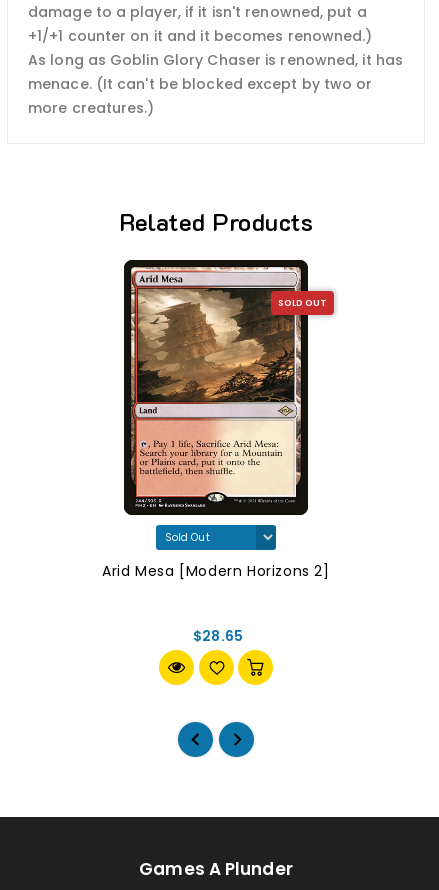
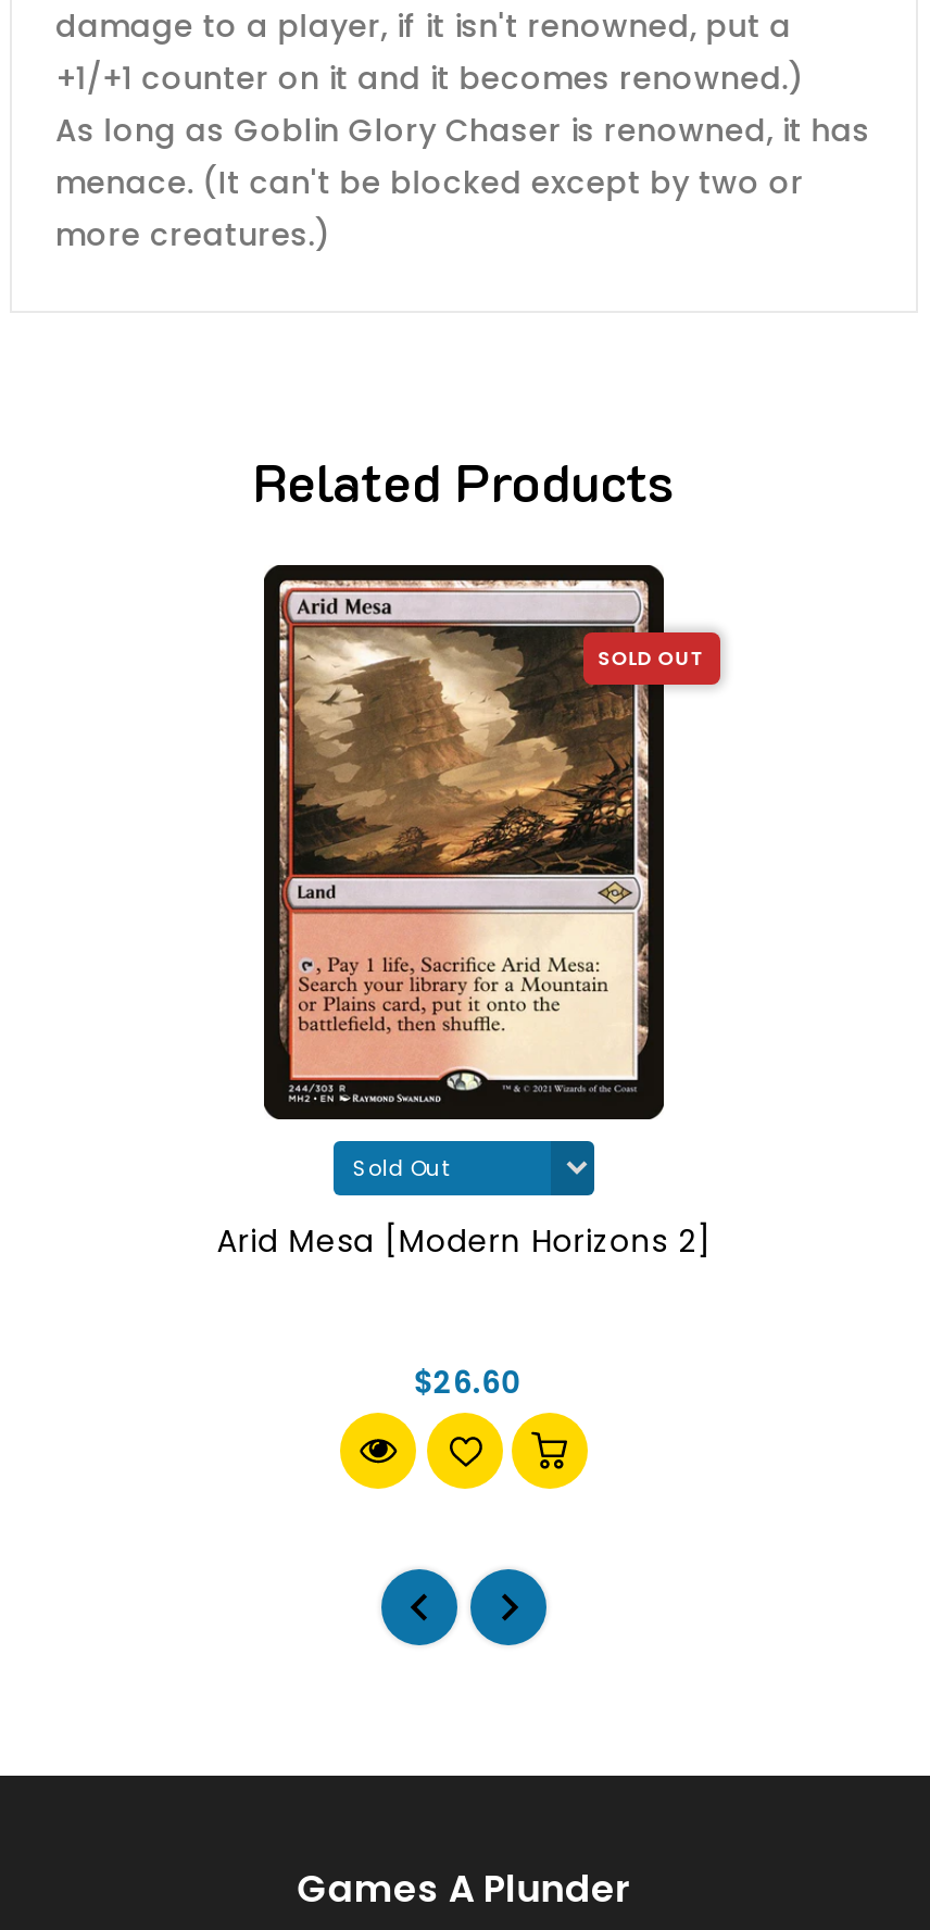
- $28.65
+ $26.60
